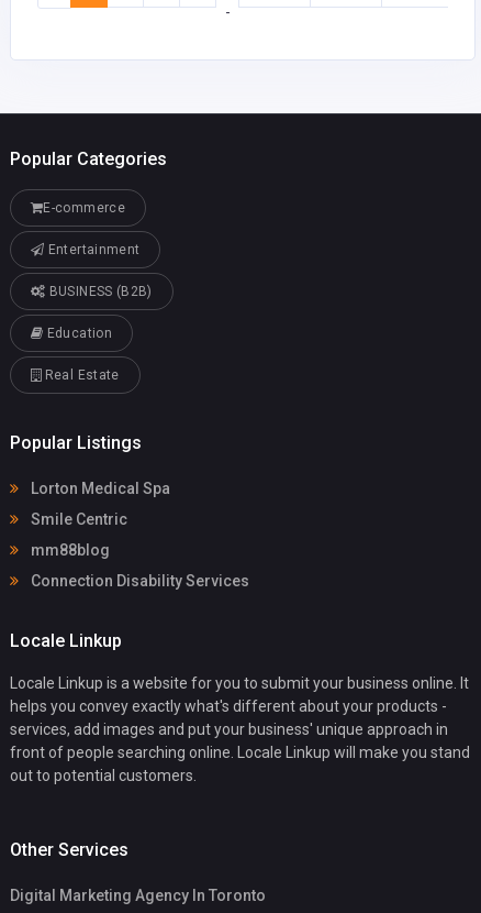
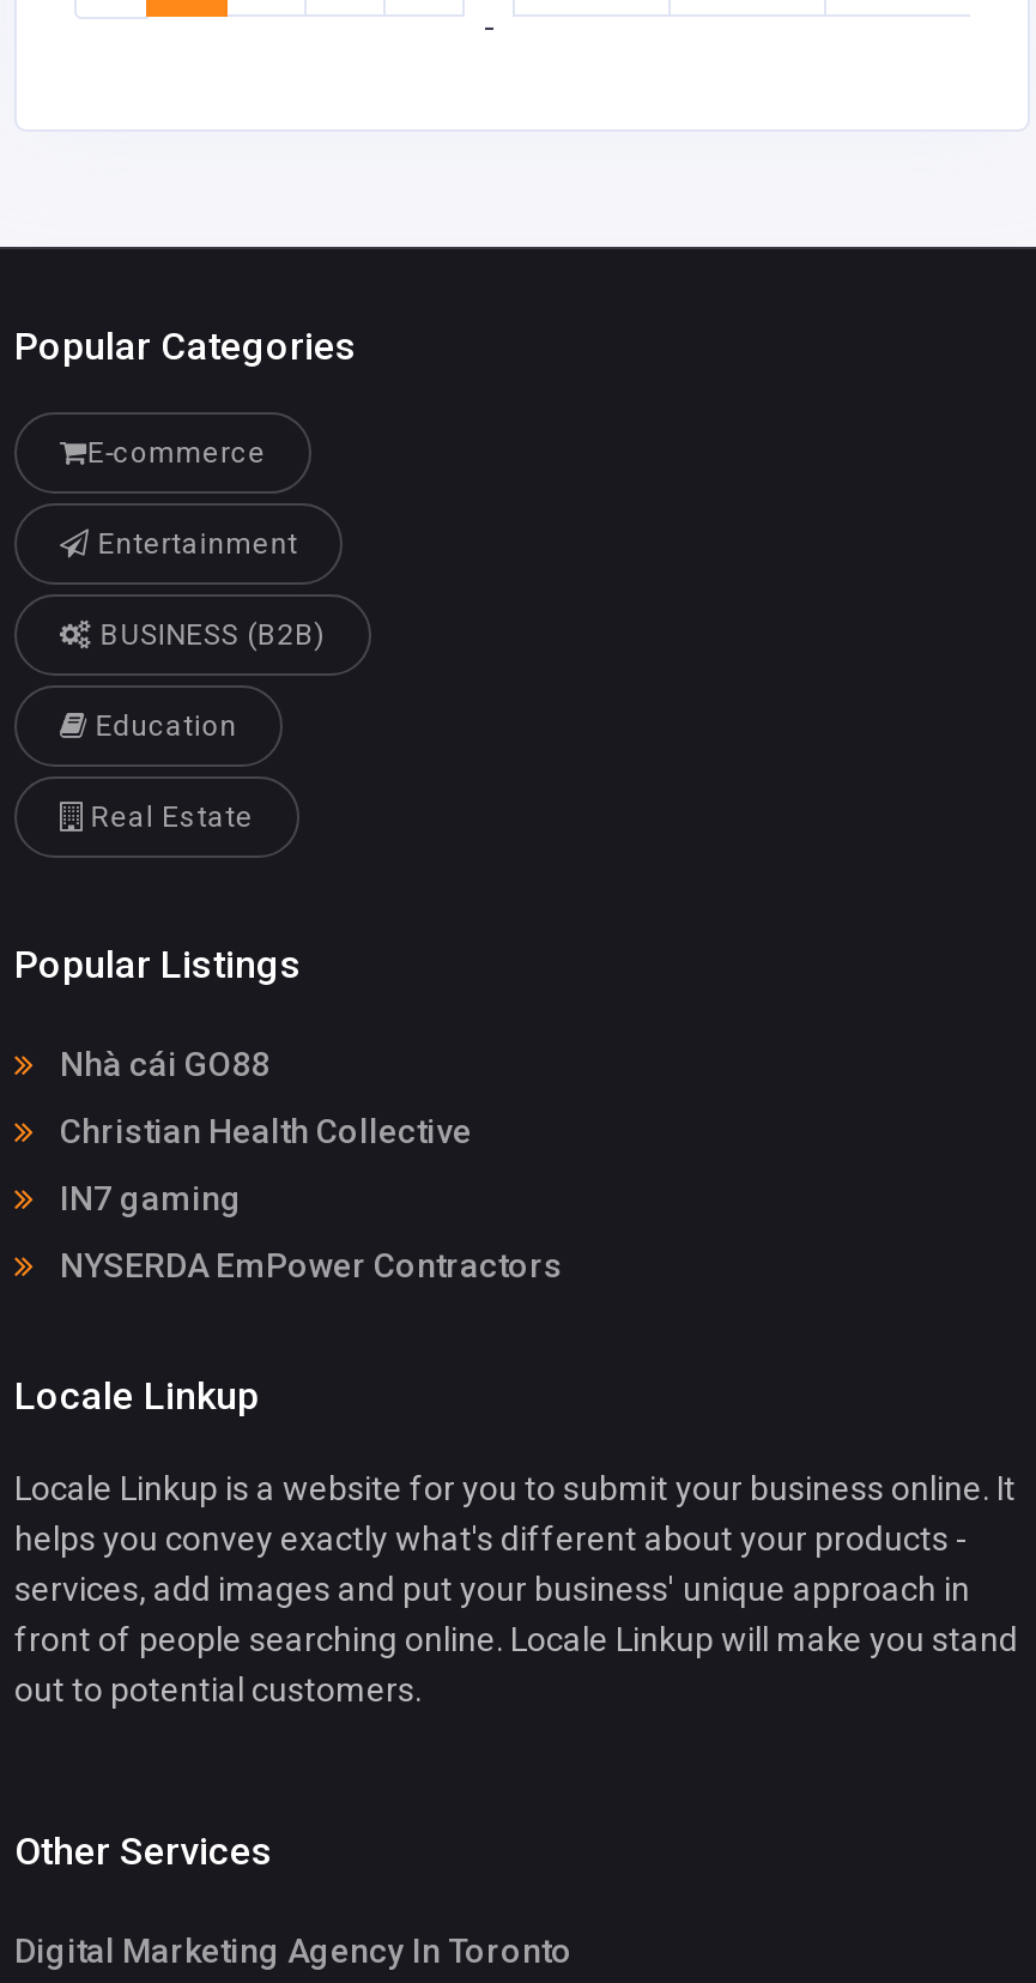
- Lorton Medical Spa
+ Nhà cái GO88

- Smile Centric
+ Christian Health Collective

- mm88blog
+ IN7 gaming

- Connection Disability Services
+ NYSERDA EmPower Contractors
